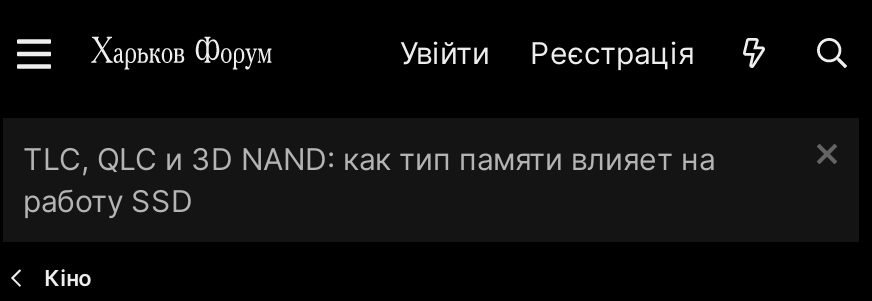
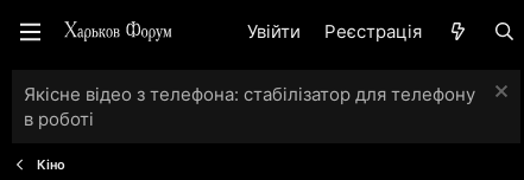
- TLC, QLC и 3D NAND: как тип памяти влияет на
- работу SSD
+ Якісне відео з телефона: стабілізатор для телефону
+ в роботі
